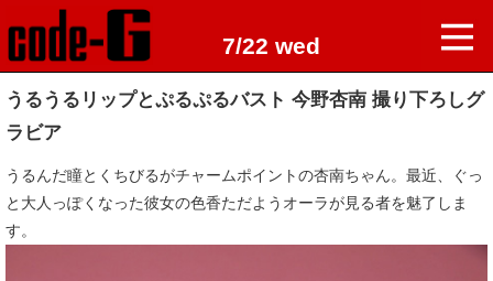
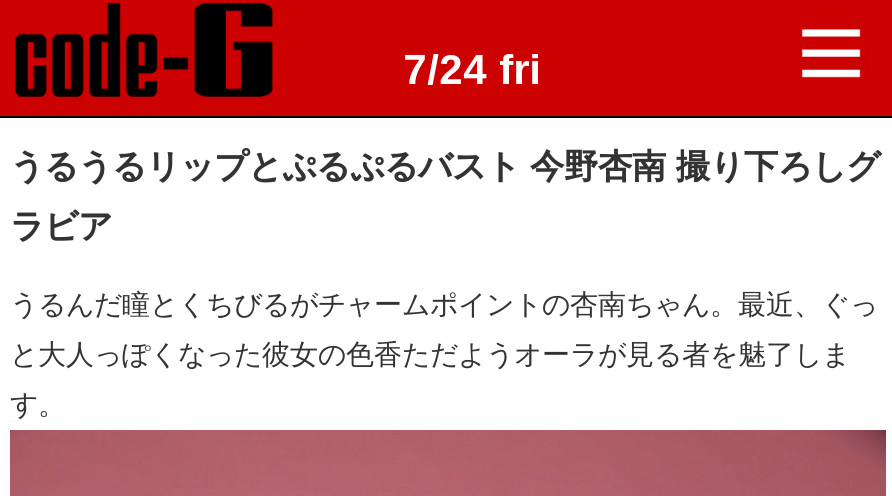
- 7/22 wed
+ 7/24 fri
